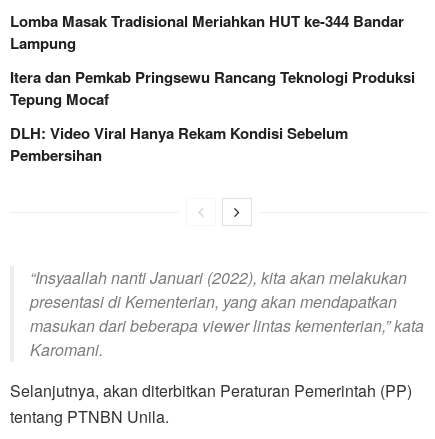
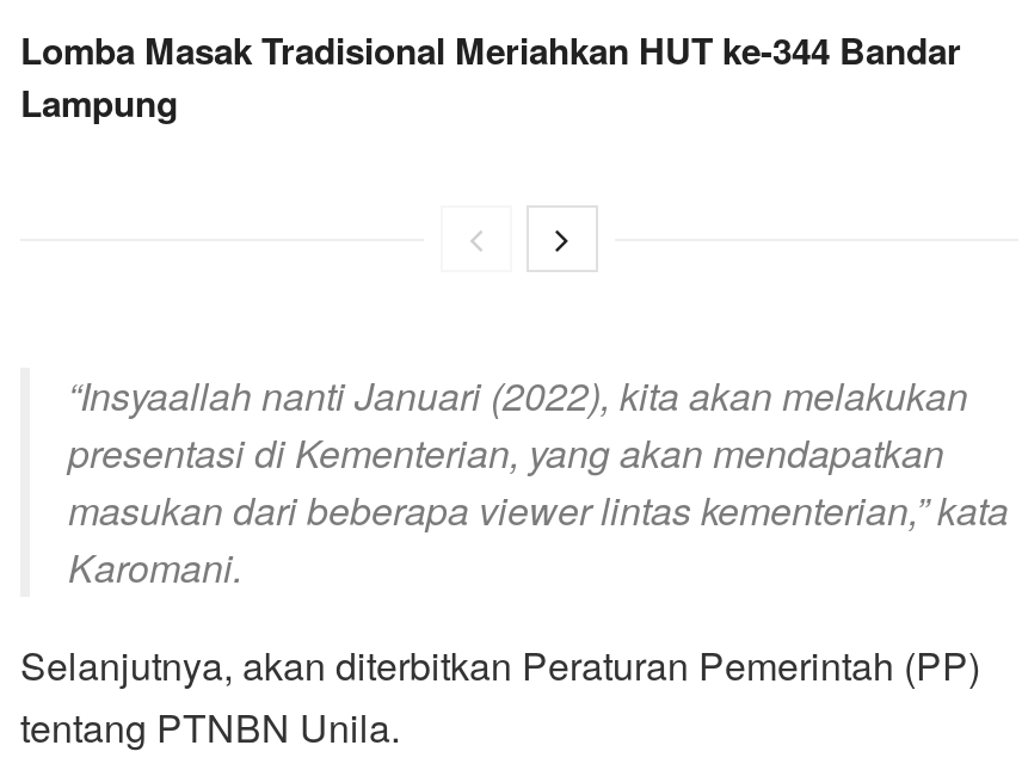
- Itera dan Pemkab Pringsewu Rancang Teknologi Produksi
- Tepung Mocaf
- DLH: Video Viral Hanya Rekam Kondisi Sebelum
- Pembersihan
